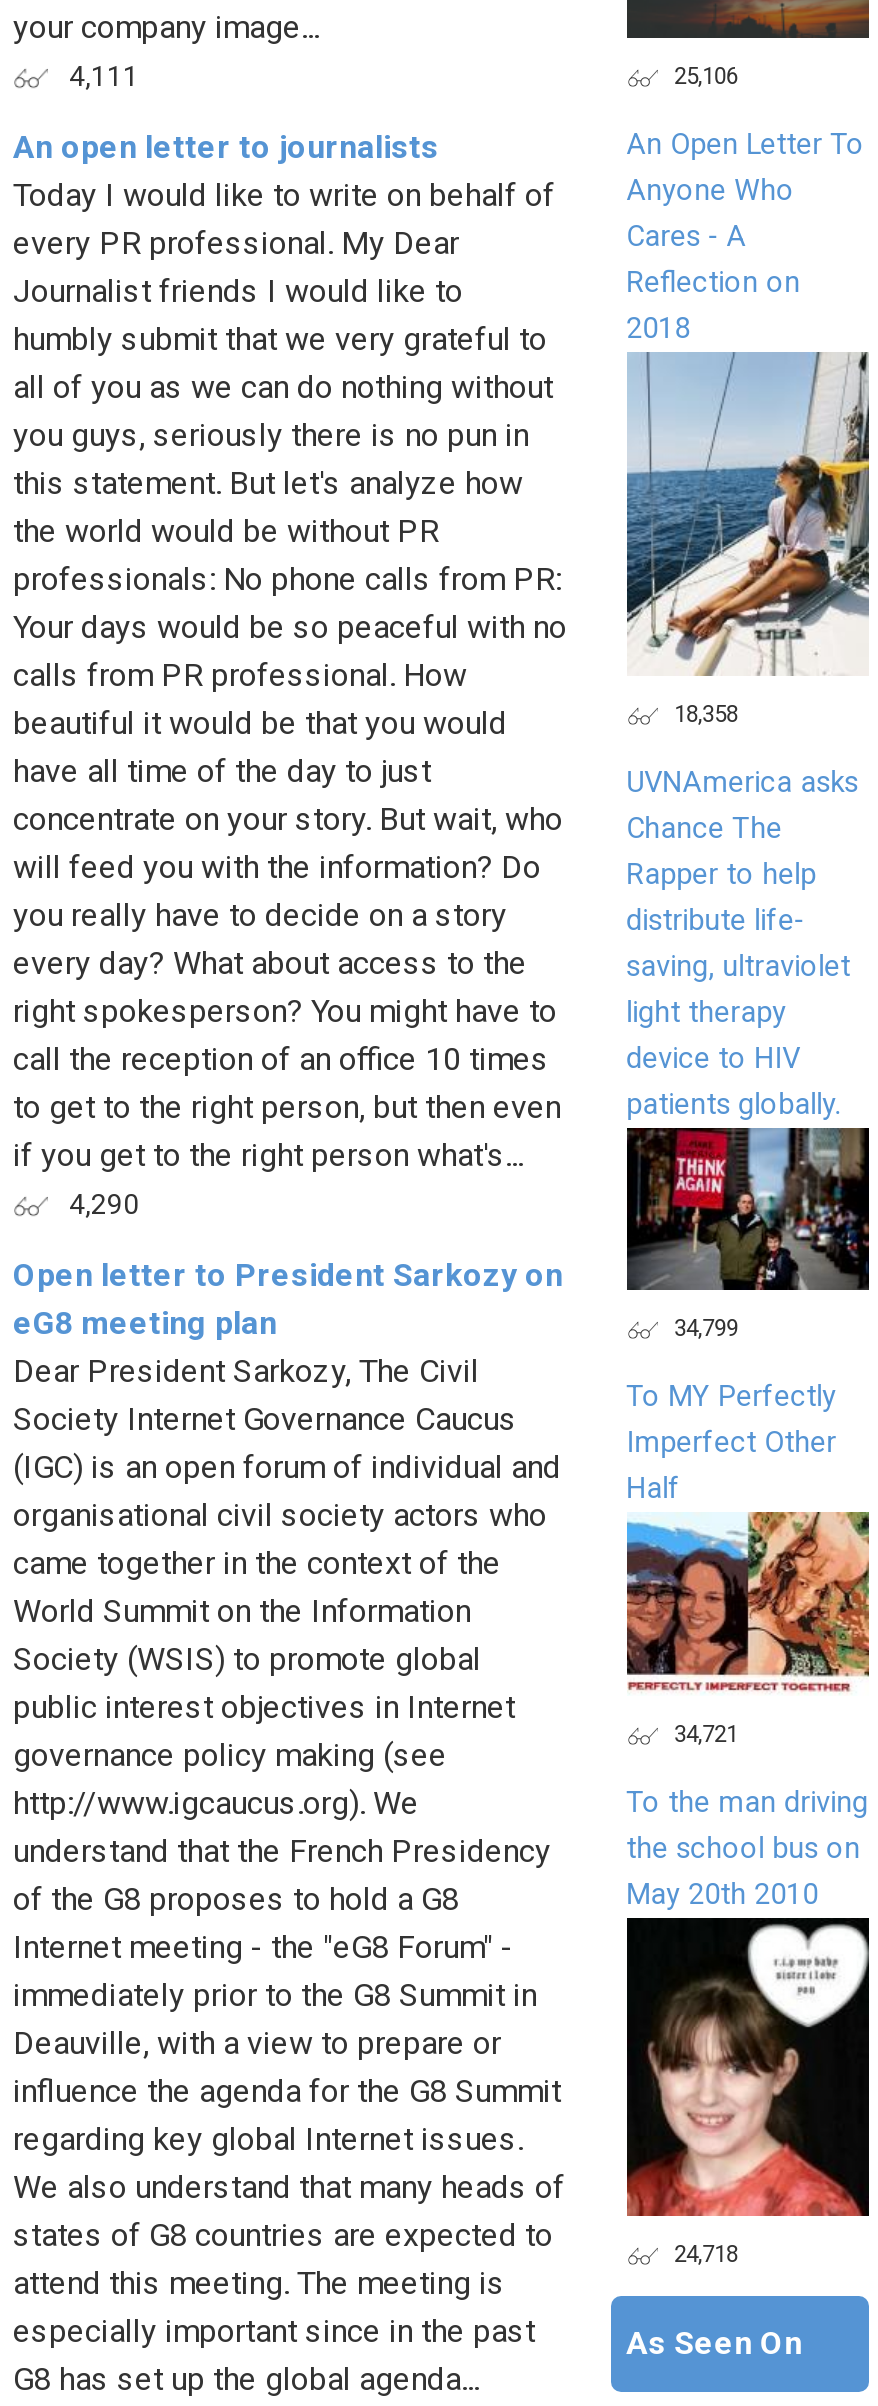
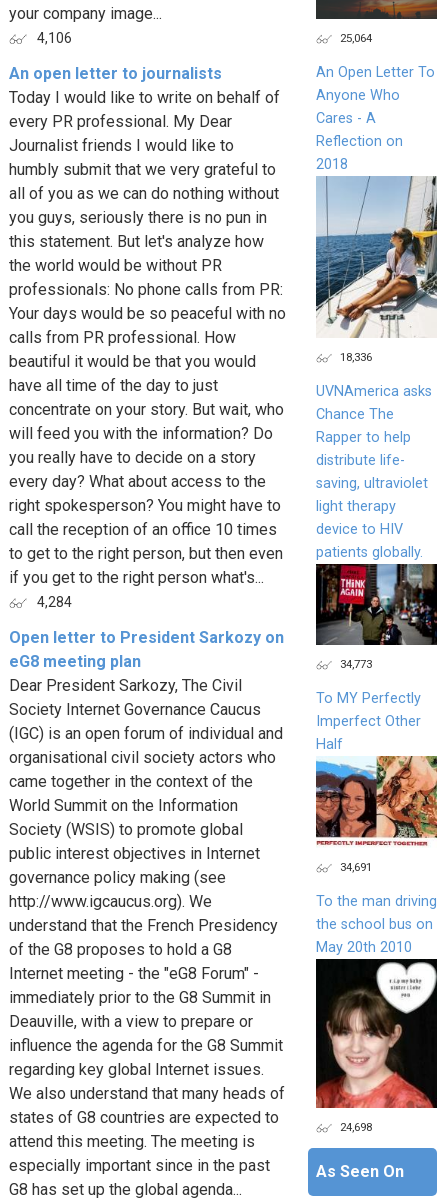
- 4,111
+ 4,106

- 25,106
+ 25,064

- 18,358
+ 18,336

- 4,290
+ 4,284

- 34,799
+ 34,773

- 34,721
+ 34,691

- 24,718
+ 24,698
